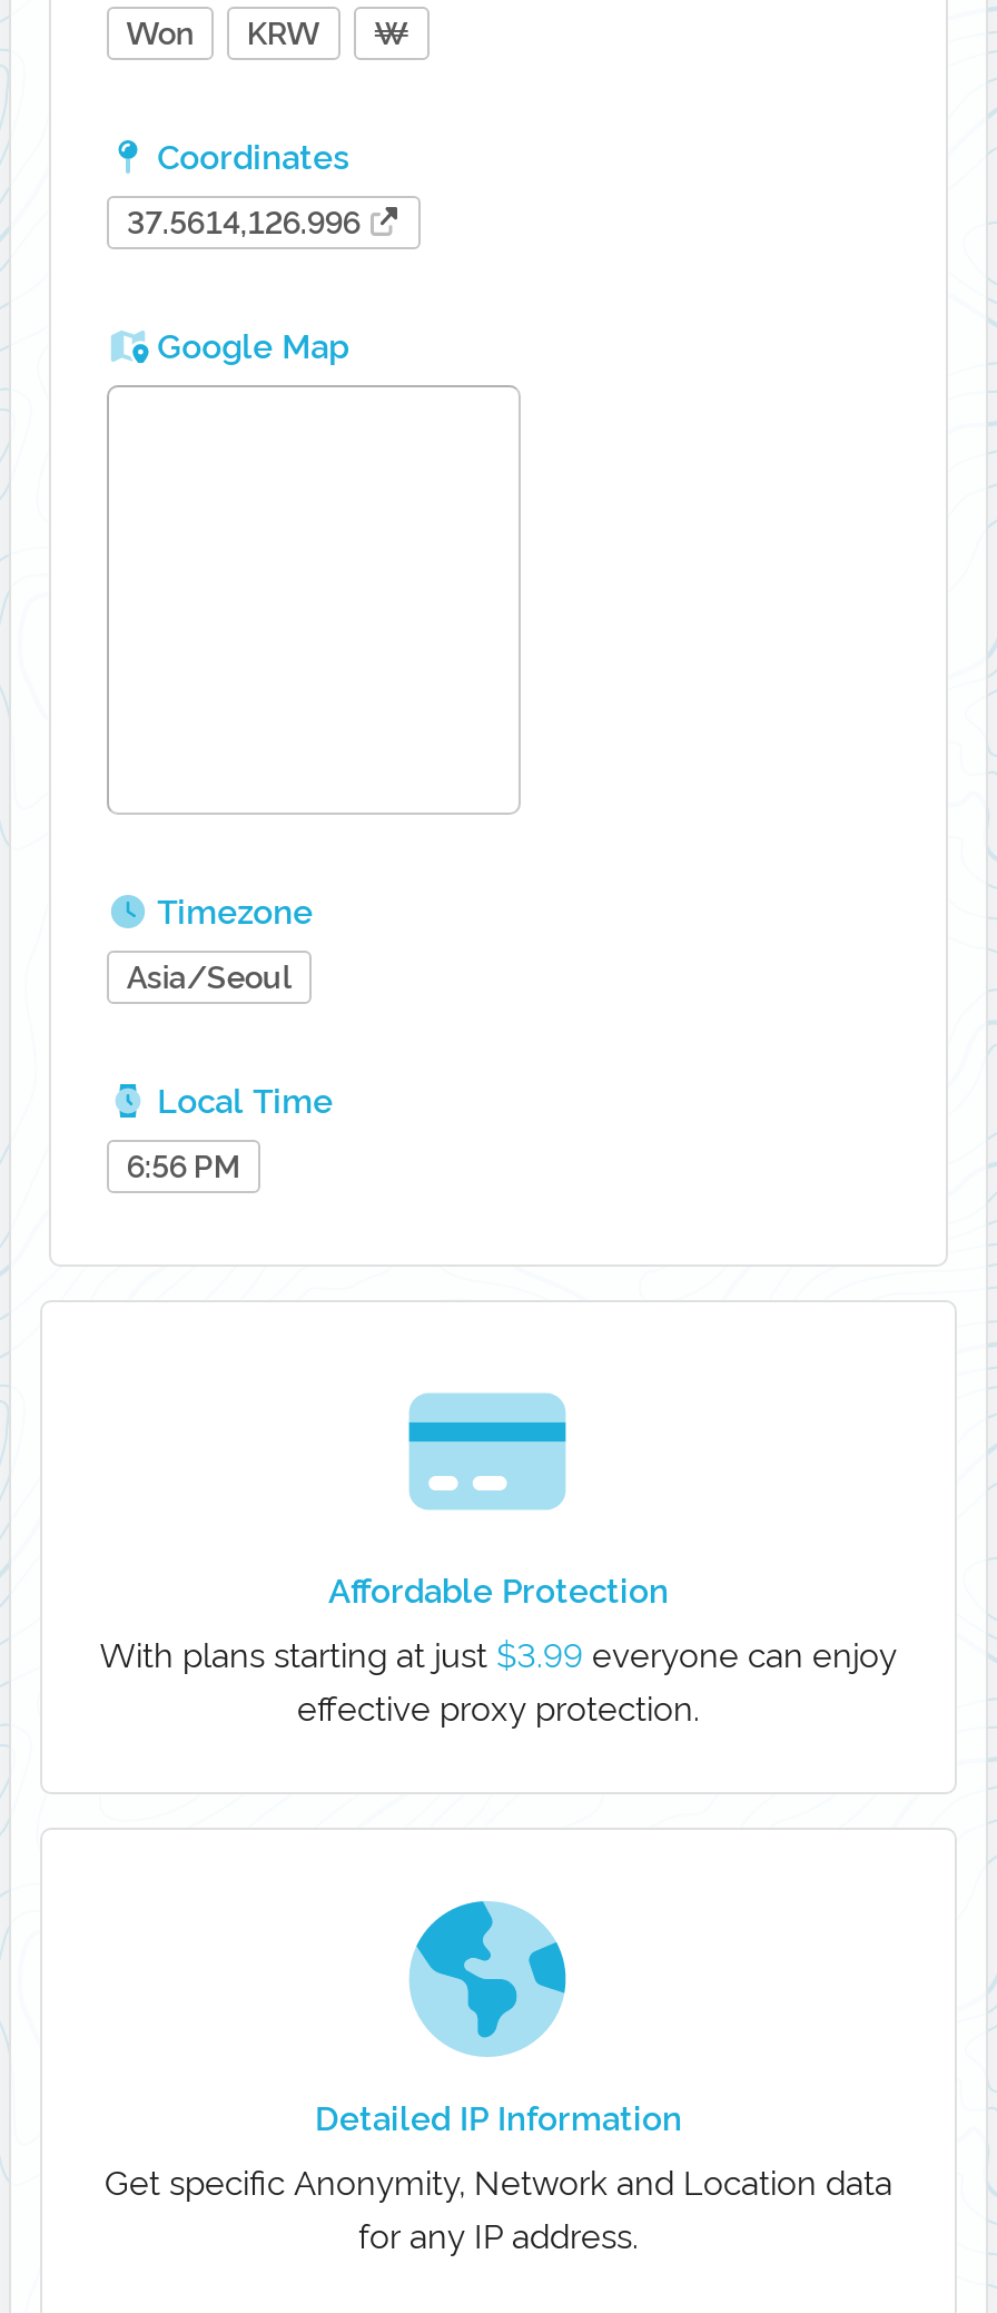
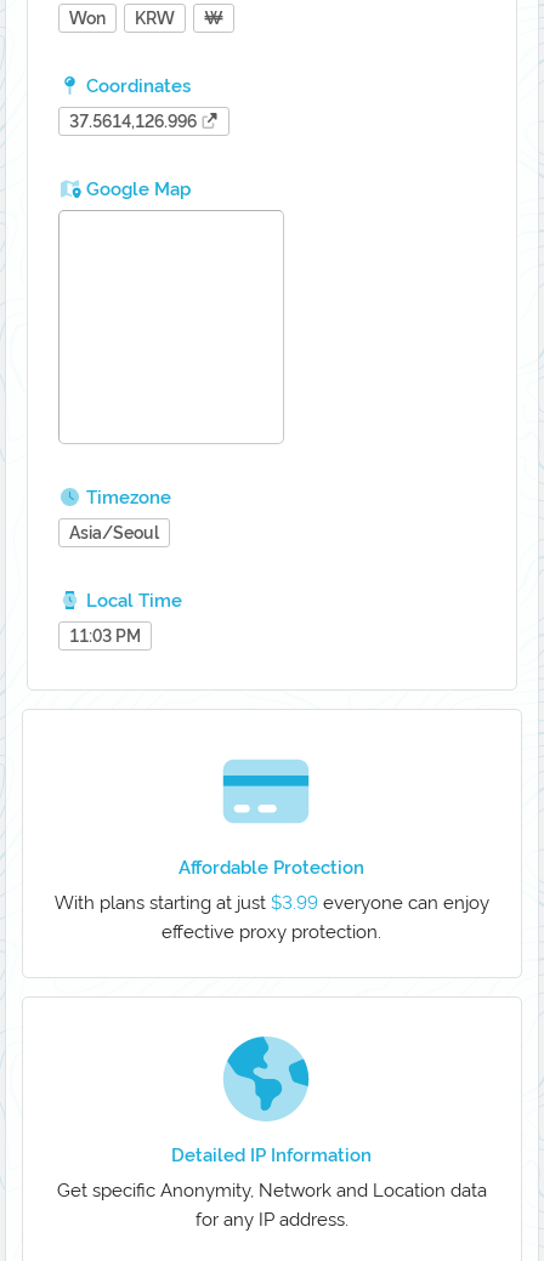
- 6:56 PM
+ 11:03 PM
